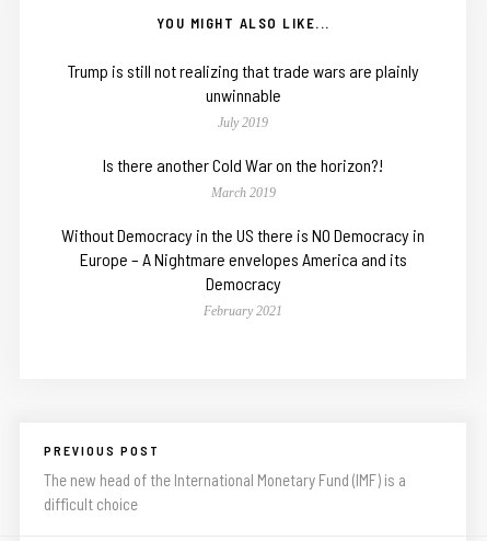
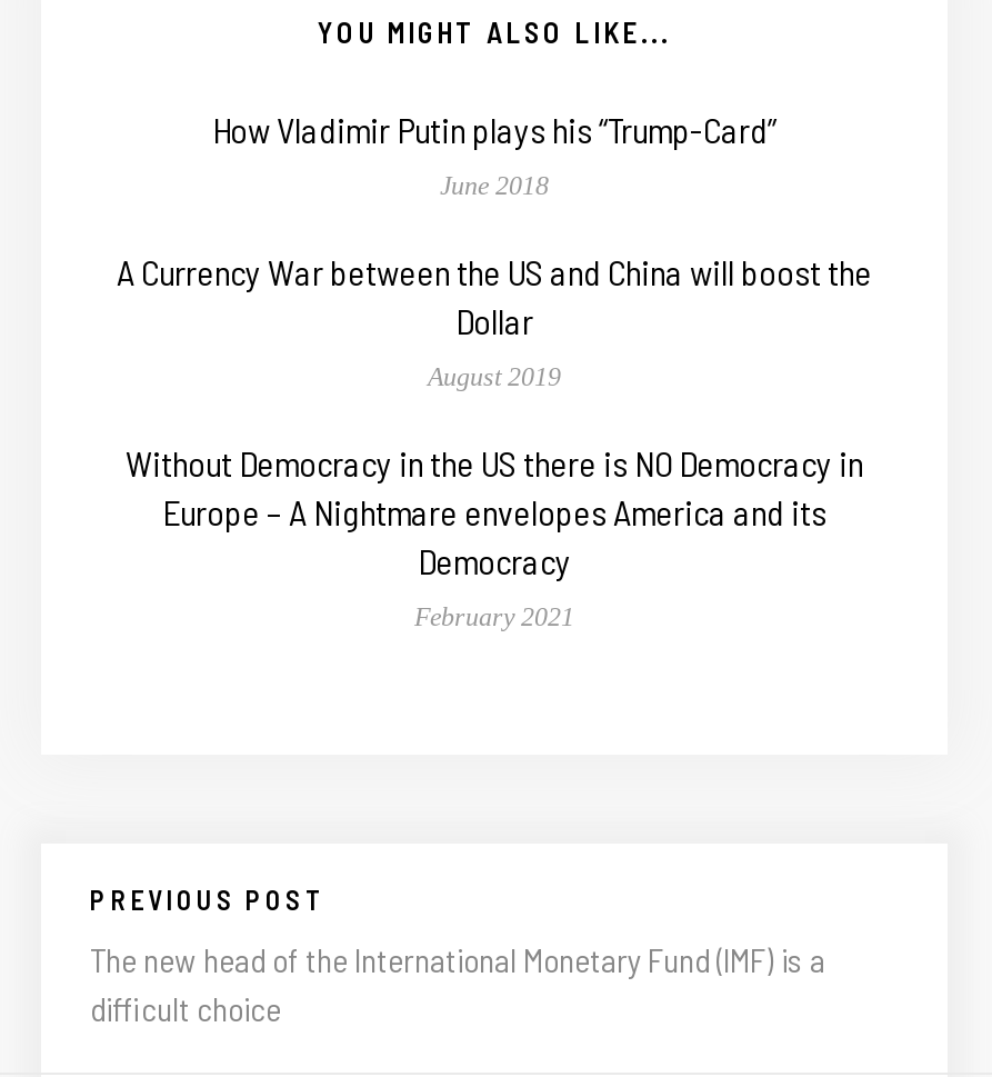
- Trump is still not realizing that trade wars are plainly
- unwinnable
+ How Vladimir Putin plays his “Trump-Card”

- July 2019
+ June 2018

- Is there another Cold War on the horizon?!
+ A Currency War between the US and China will boost the
+ Dollar

- March 2019
+ August 2019
